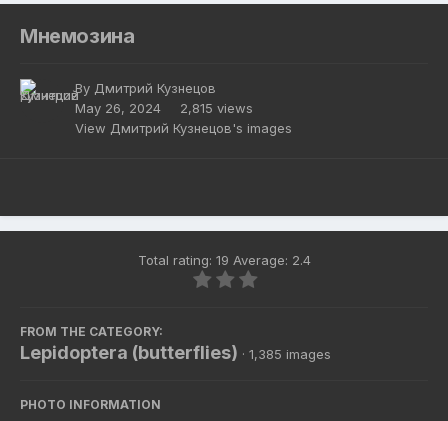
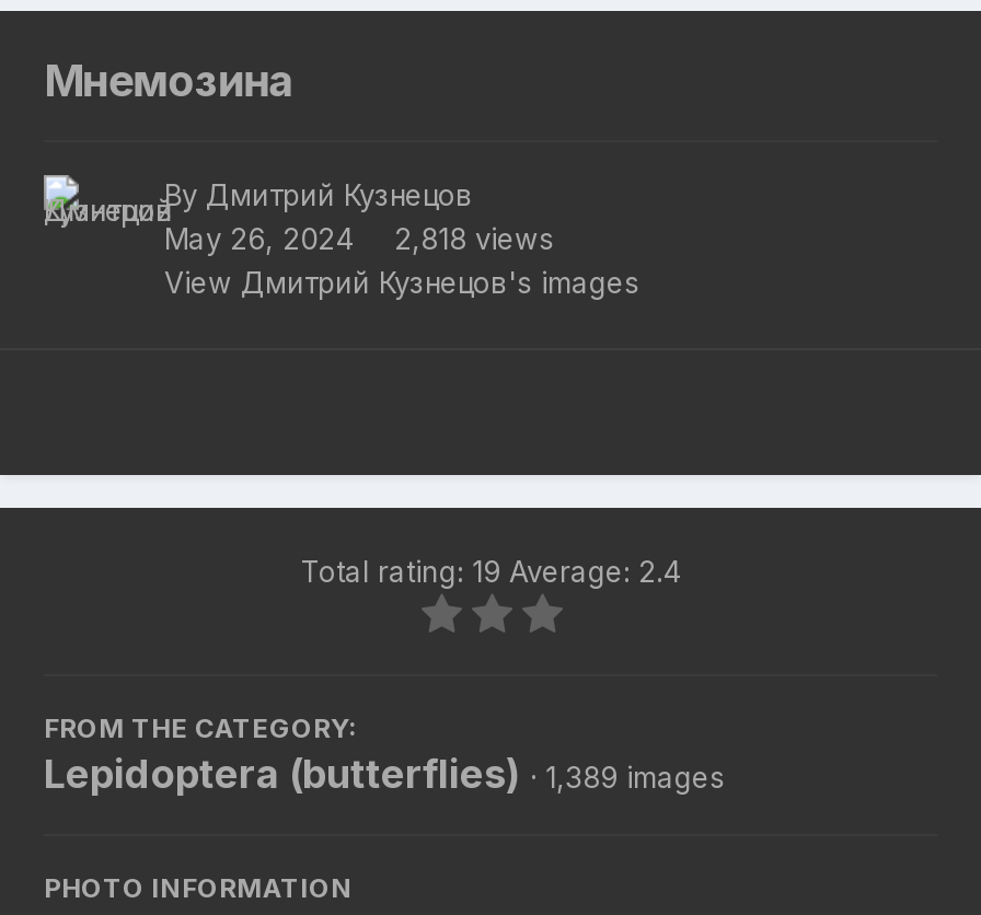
- May 26, 2024 2,815 views
+ May 26, 2024 2,818 views

- Lepidoptera (butterflies) · 1,385 images
+ Lepidoptera (butterflies) · 1,389 images
